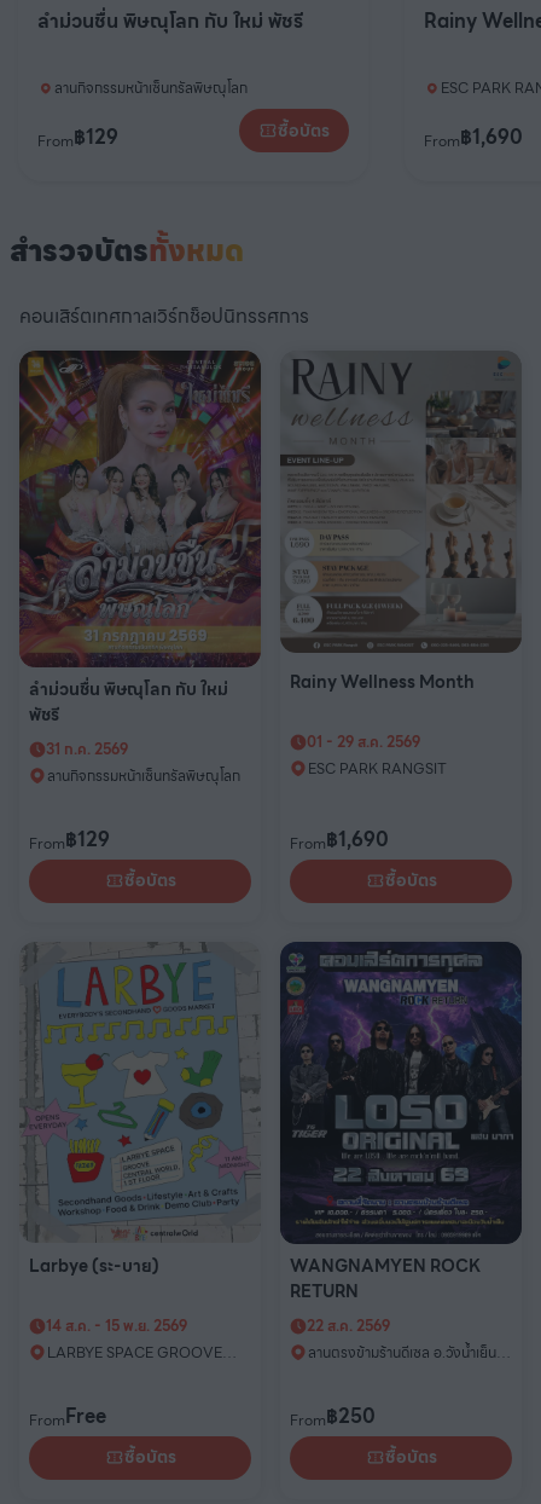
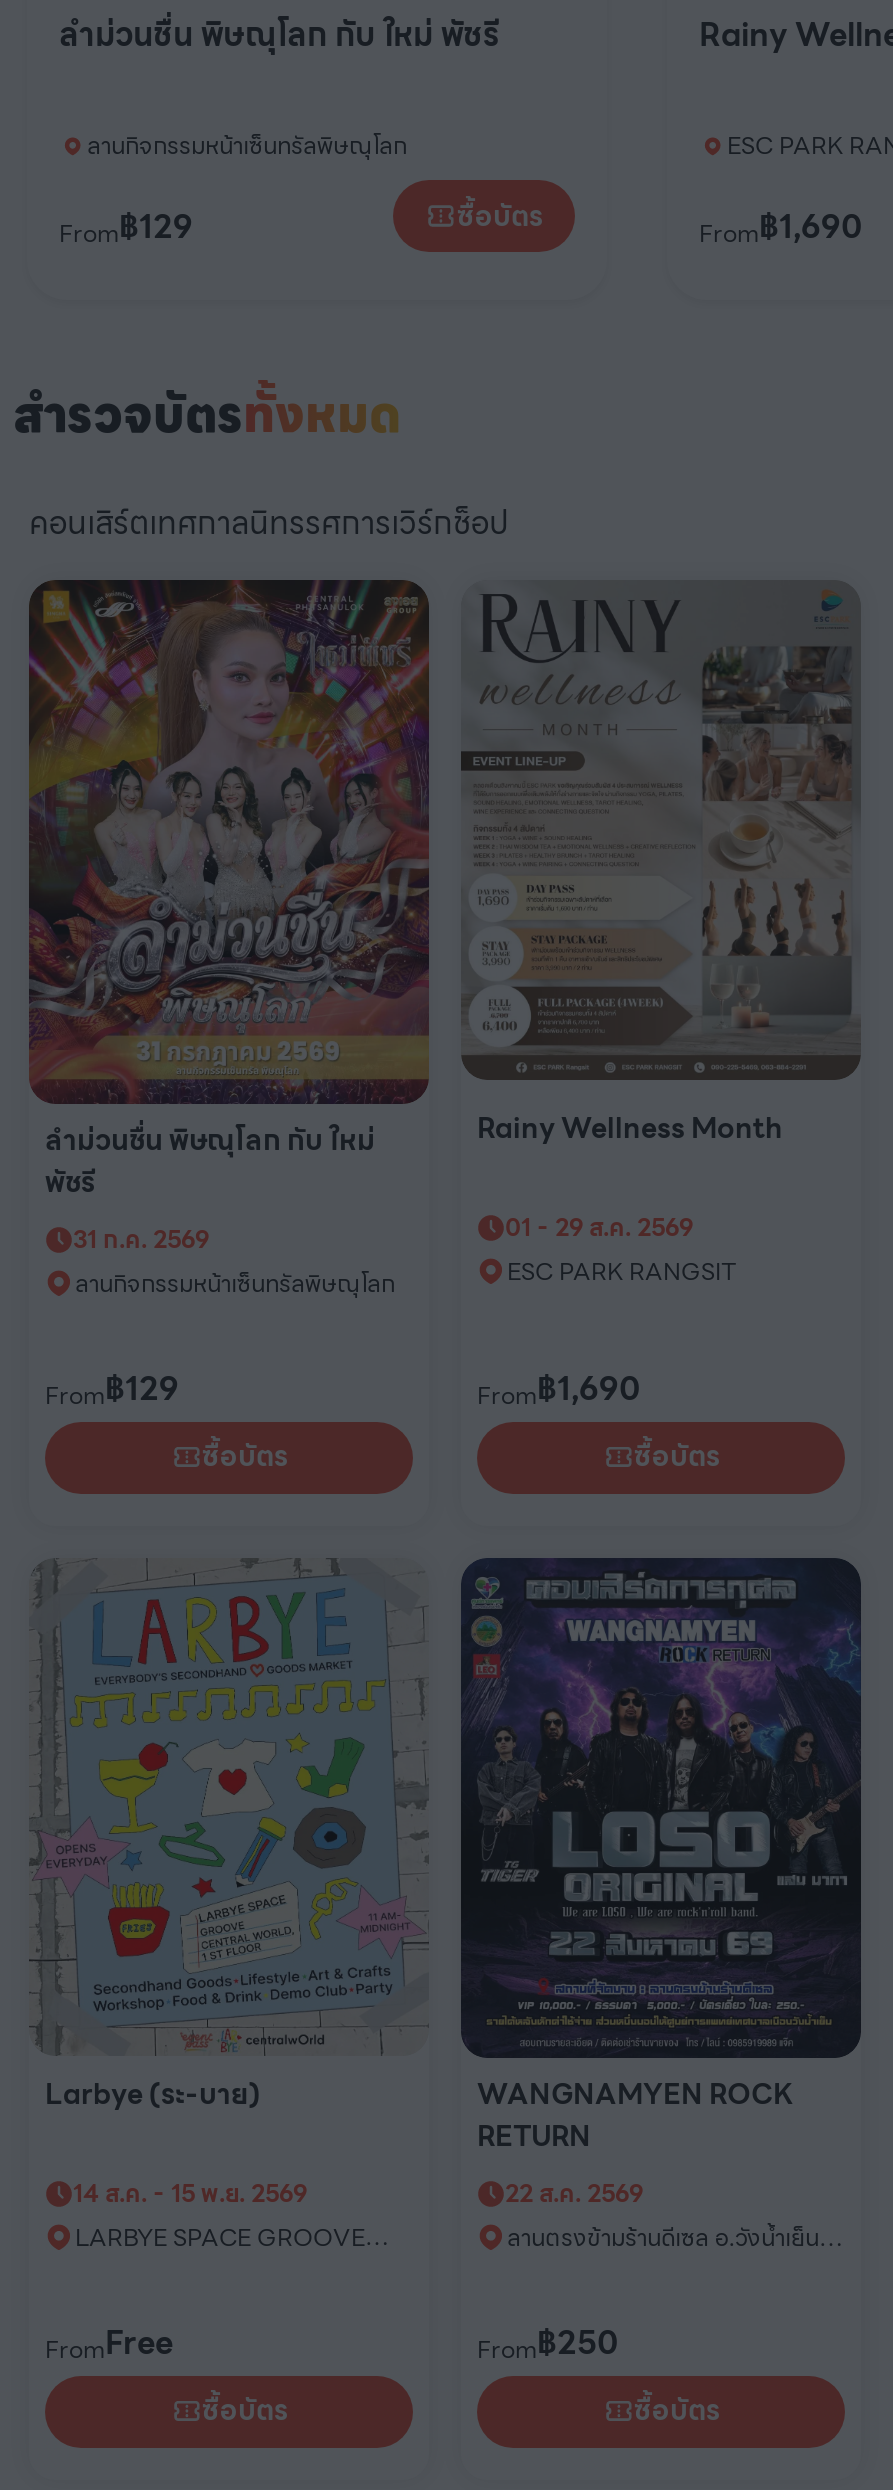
- คอนเสิร์ตเทศกาลเวิร์กช็อปนิทรรศการ
+ คอนเสิร์ตเทศกาลนิทรรศการเวิร์กช็อป
